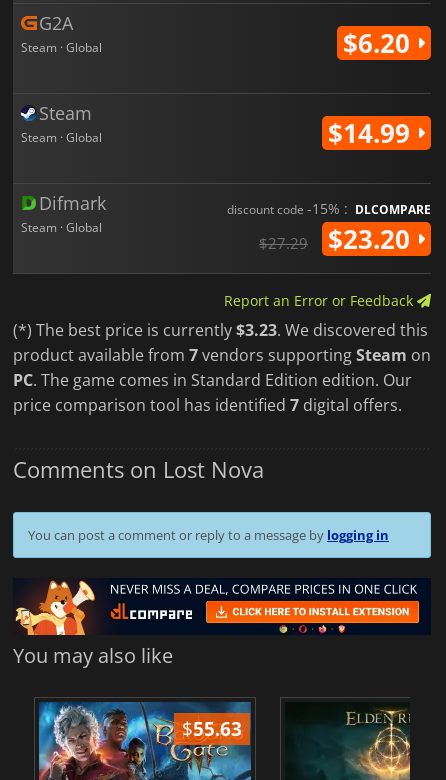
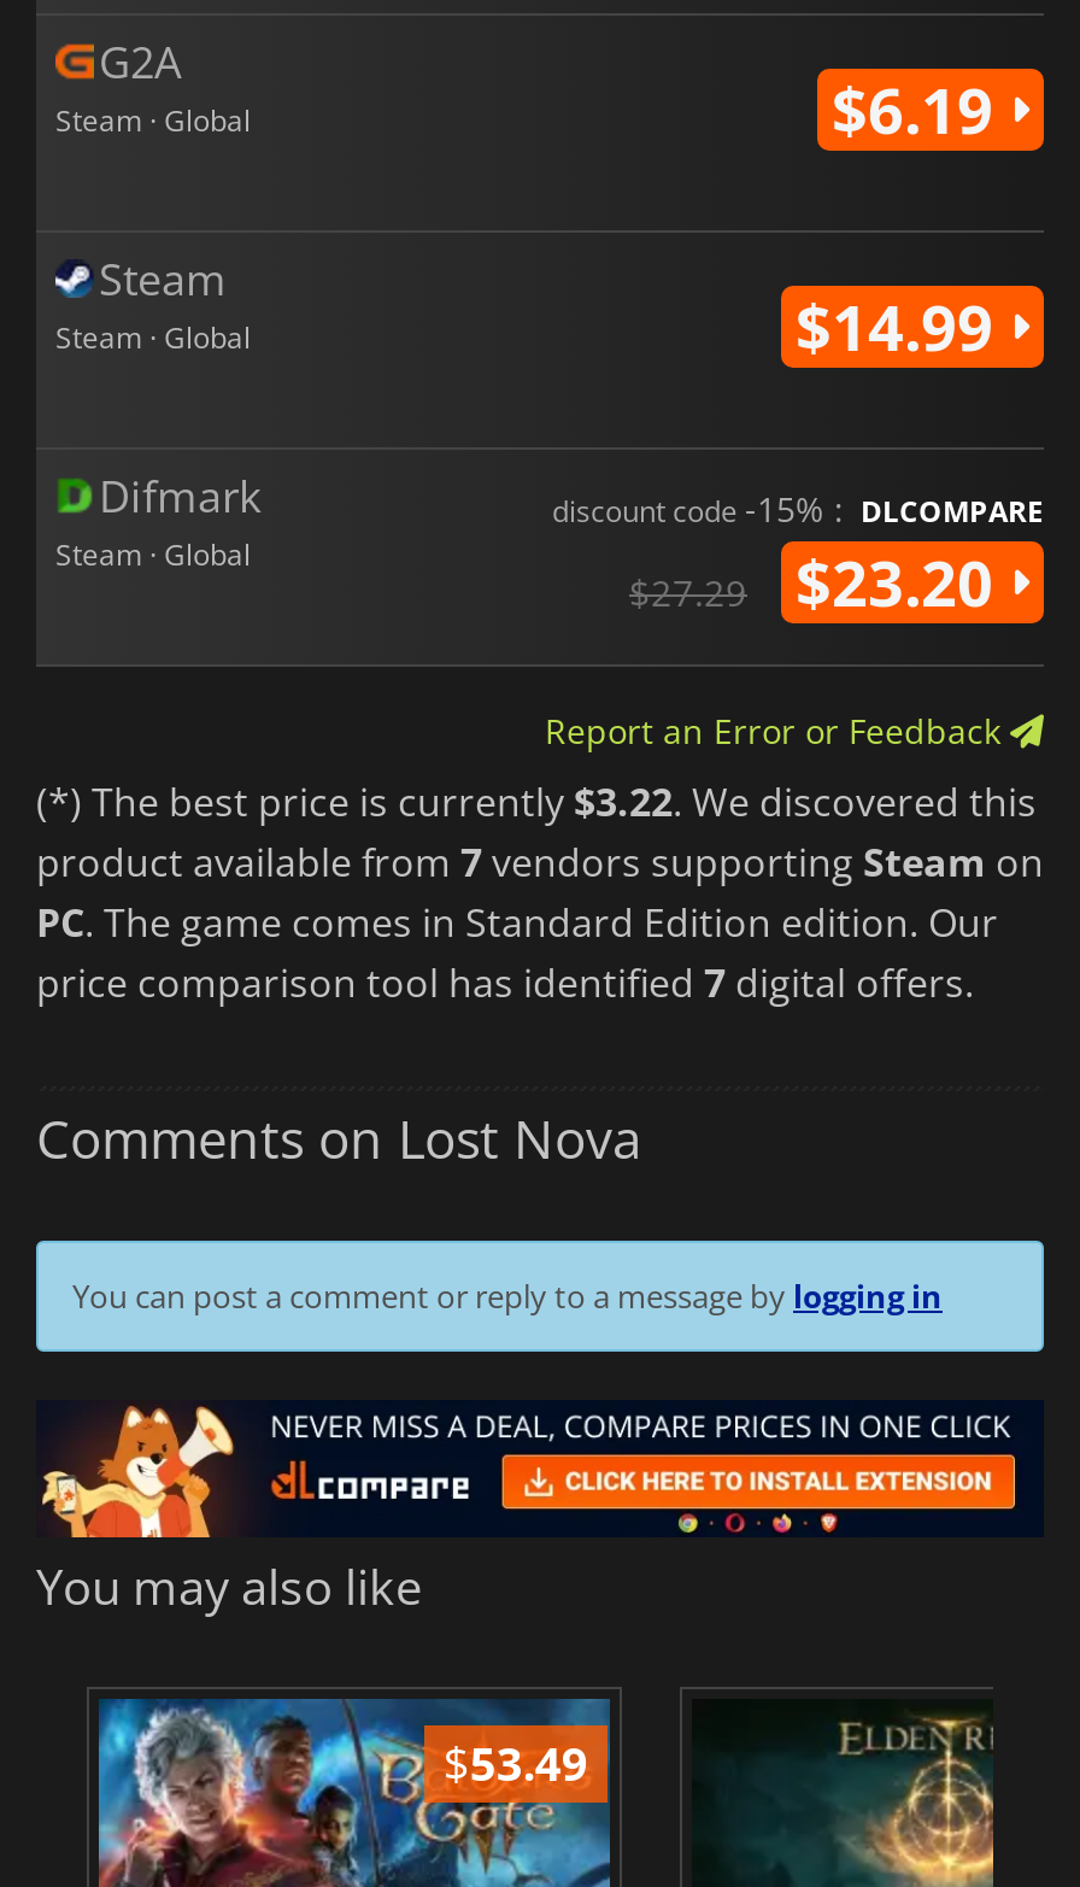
- $6.20
+ $6.19

- (*) The best price is currently $3.23. We discovered this
+ (*) The best price is currently $3.22. We discovered this

- $55.63
+ $53.49
